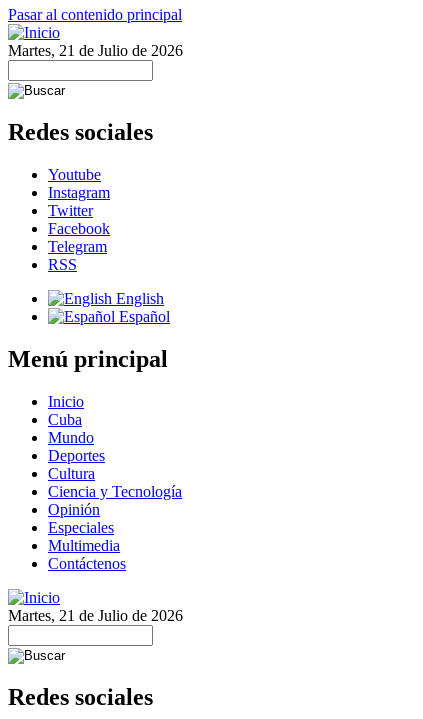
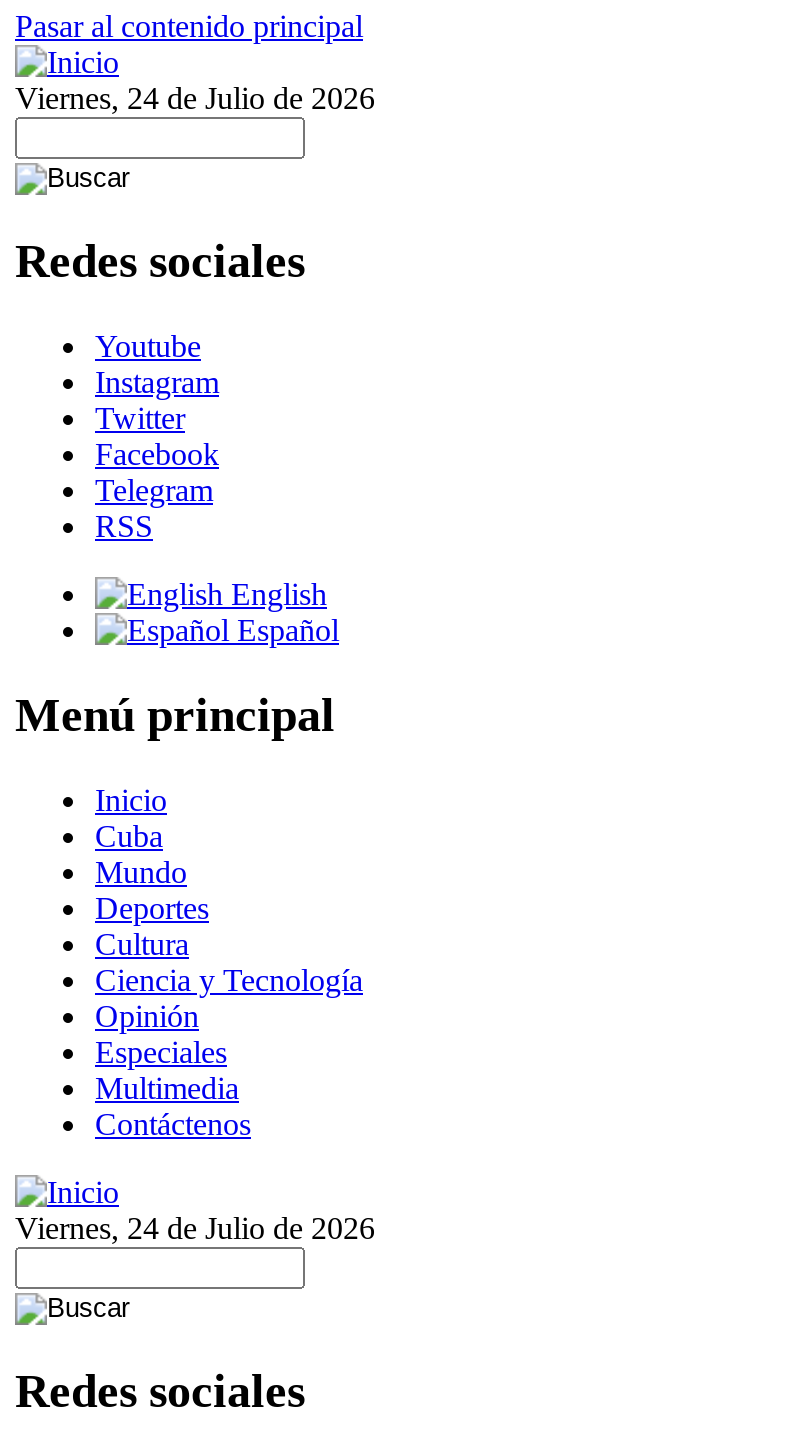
- Martes, 21 de Julio de 2026
+ Viernes, 24 de Julio de 2026

- Martes, 21 de Julio de 2026
+ Viernes, 24 de Julio de 2026
